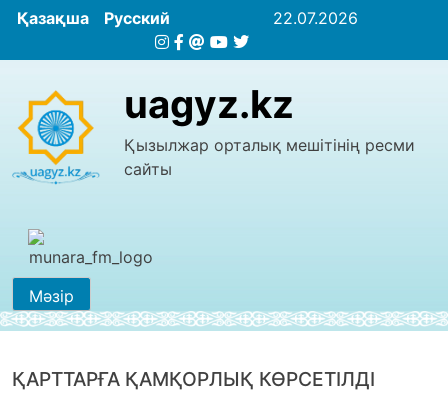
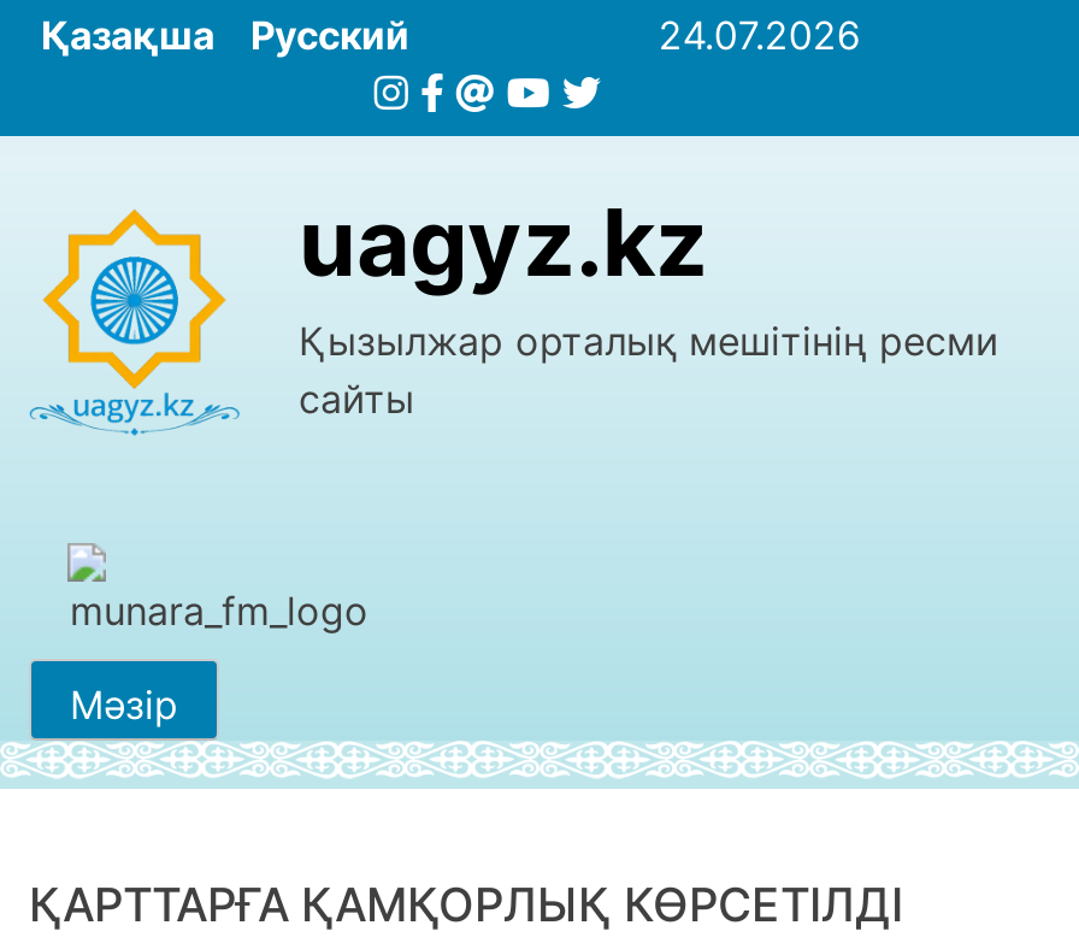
- 22.07.2026
+ 24.07.2026
